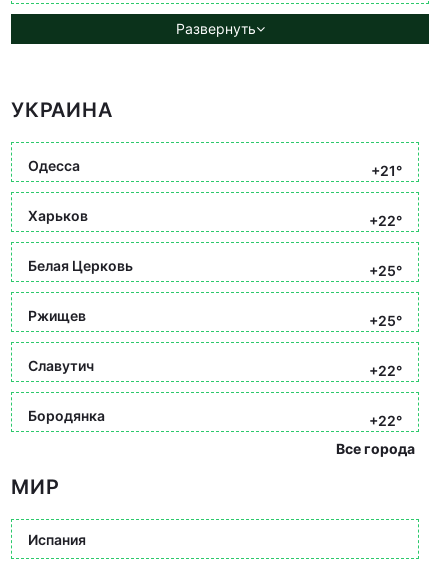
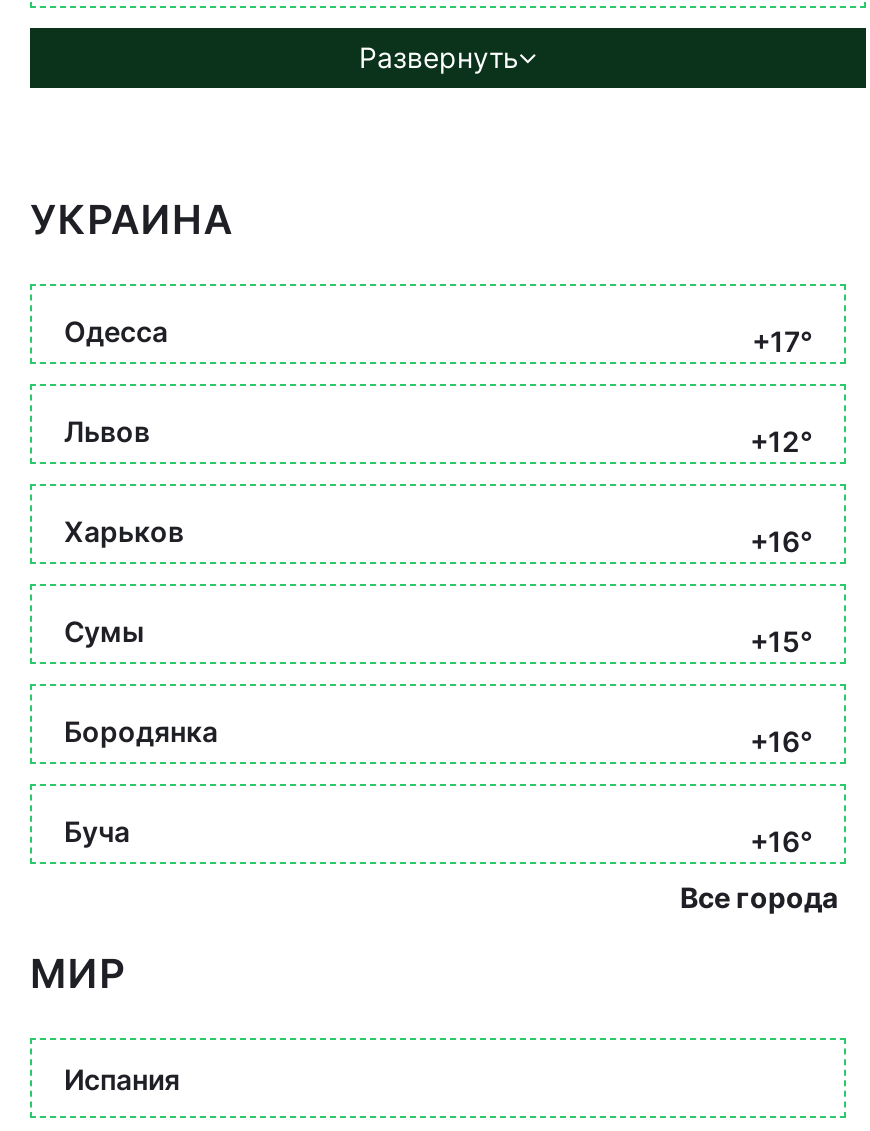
- +21°
+ +17°
+ Львов
+ +12°

- +22°
- Белая Церковь
- +25°
- Ржищев
- +25°
- Славутич
- +22°
+ +16°
+ Сумы
+ +15°

moved down: Харьков

moved up: Бородянка

- +22°
+ +16°
+ Буча
+ +16°
